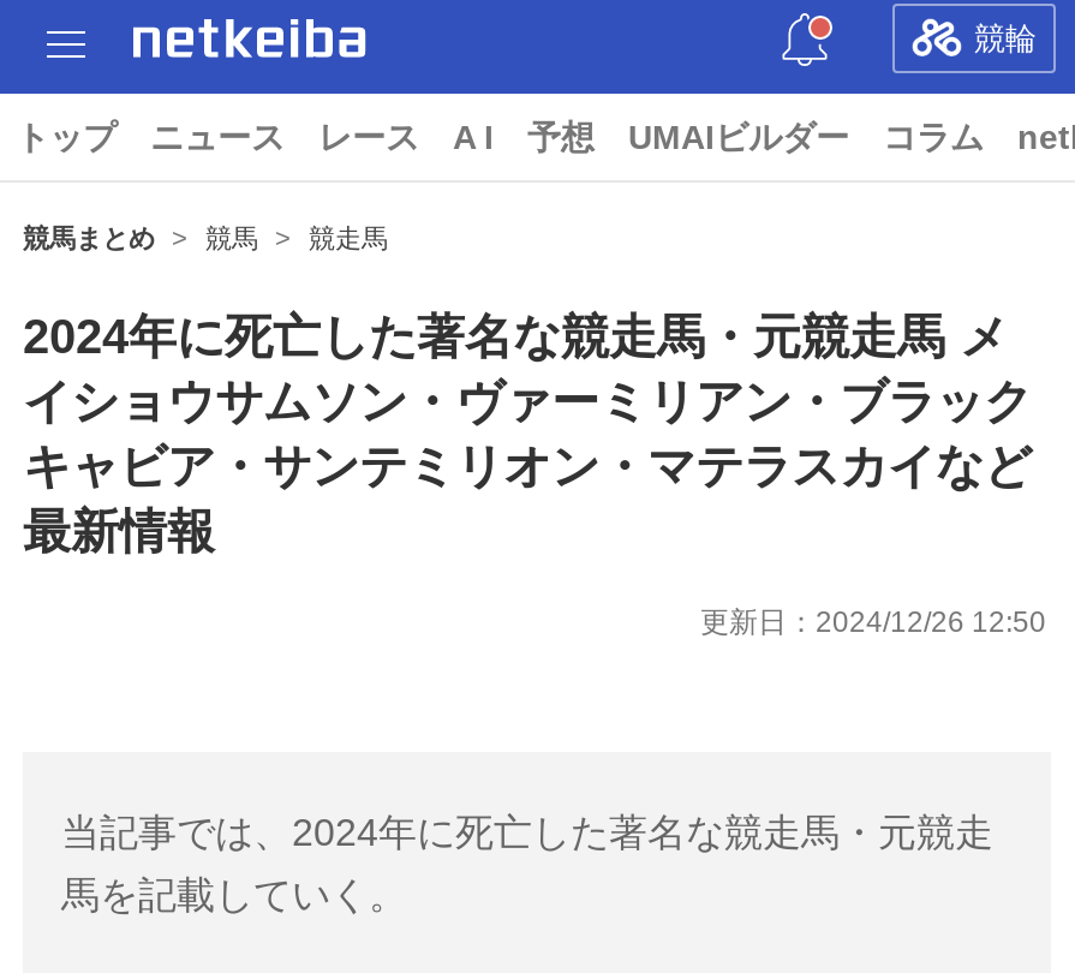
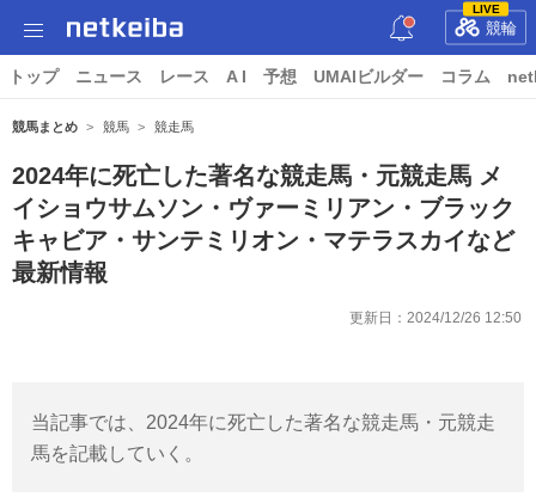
+ LIVE
